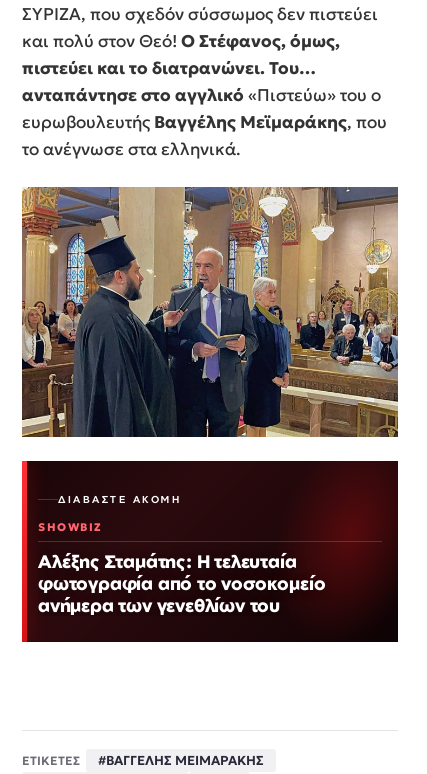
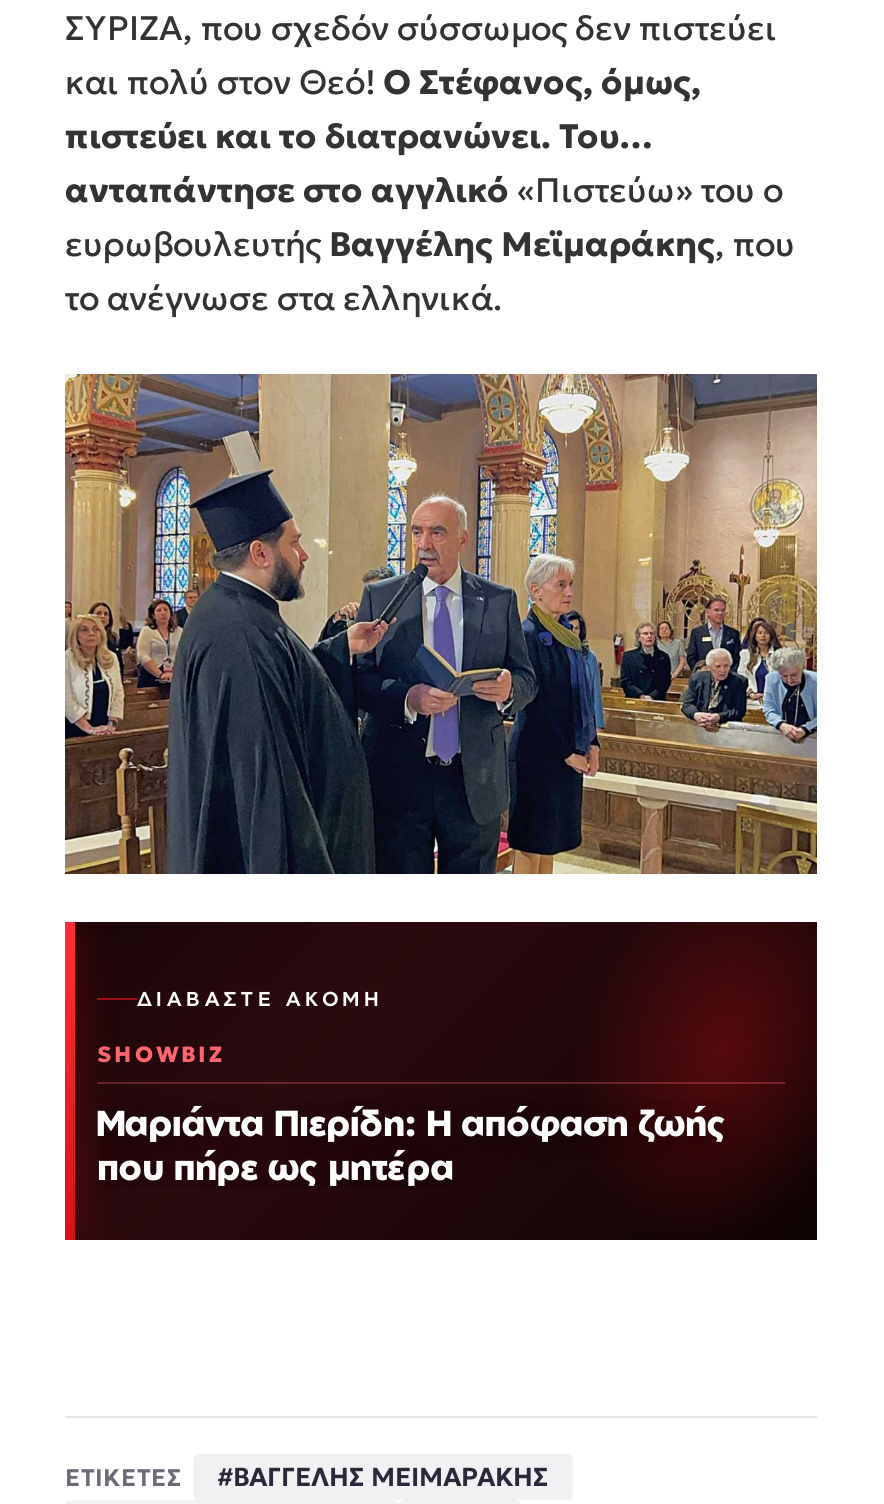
- Αλέξης Σταμάτης: Η τελευταία
- φωτογραφία από το νοσοκομείο
- ανήμερα των γενεθλίων του
+ Μαριάντα Πιερίδη: Η απόφαση ζωής
+ που πήρε ως μητέρα
